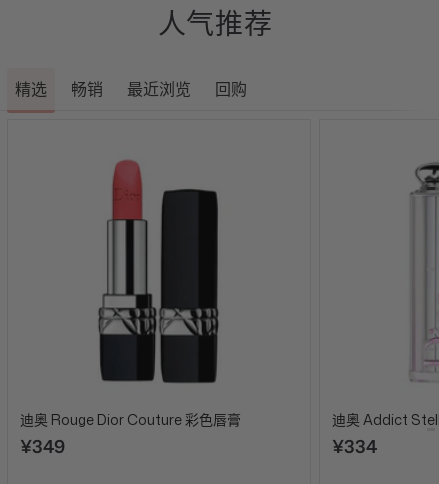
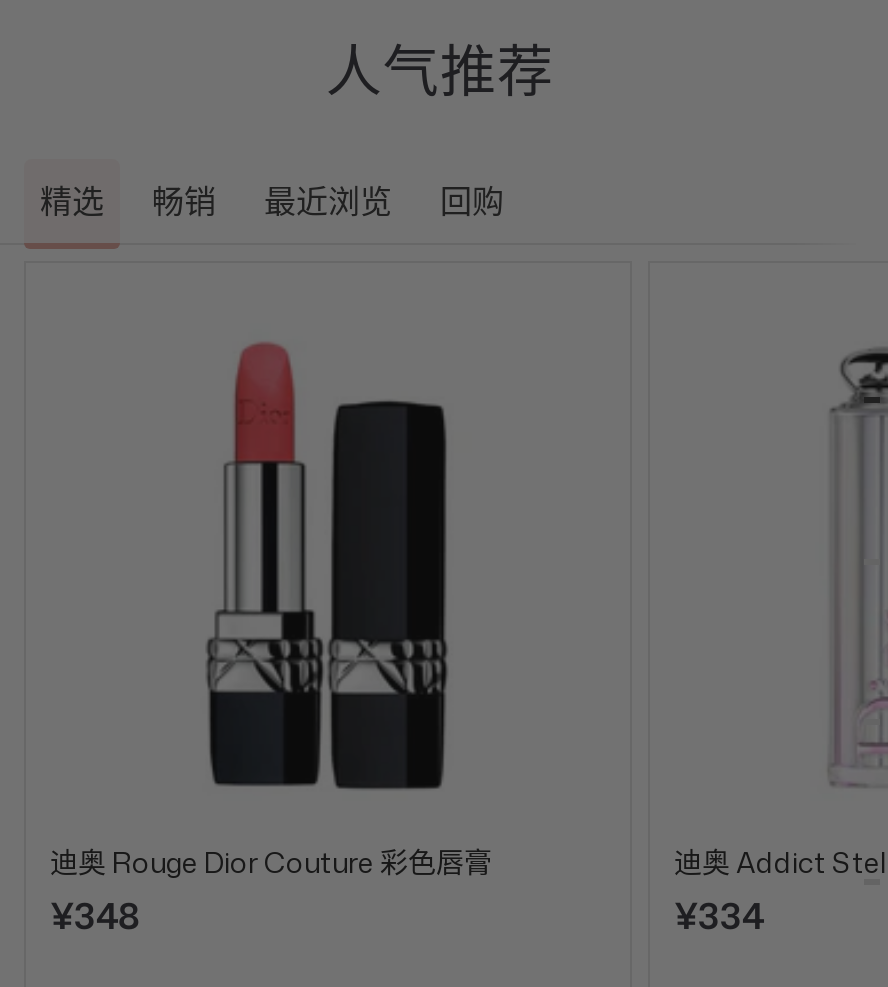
- ¥349
+ ¥348
